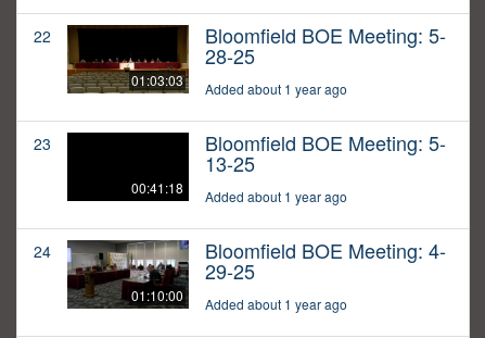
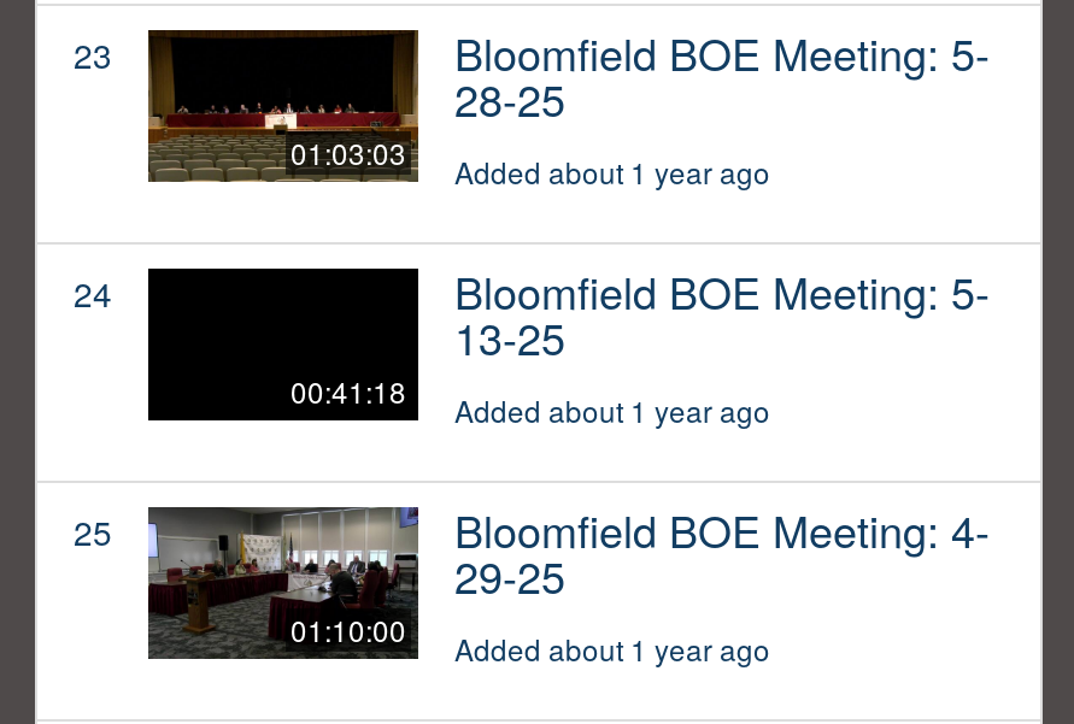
- 22
+ 23

- 23
+ 24

- 24
+ 25
